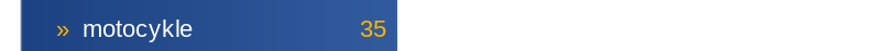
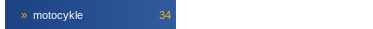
- 35
+ 34
